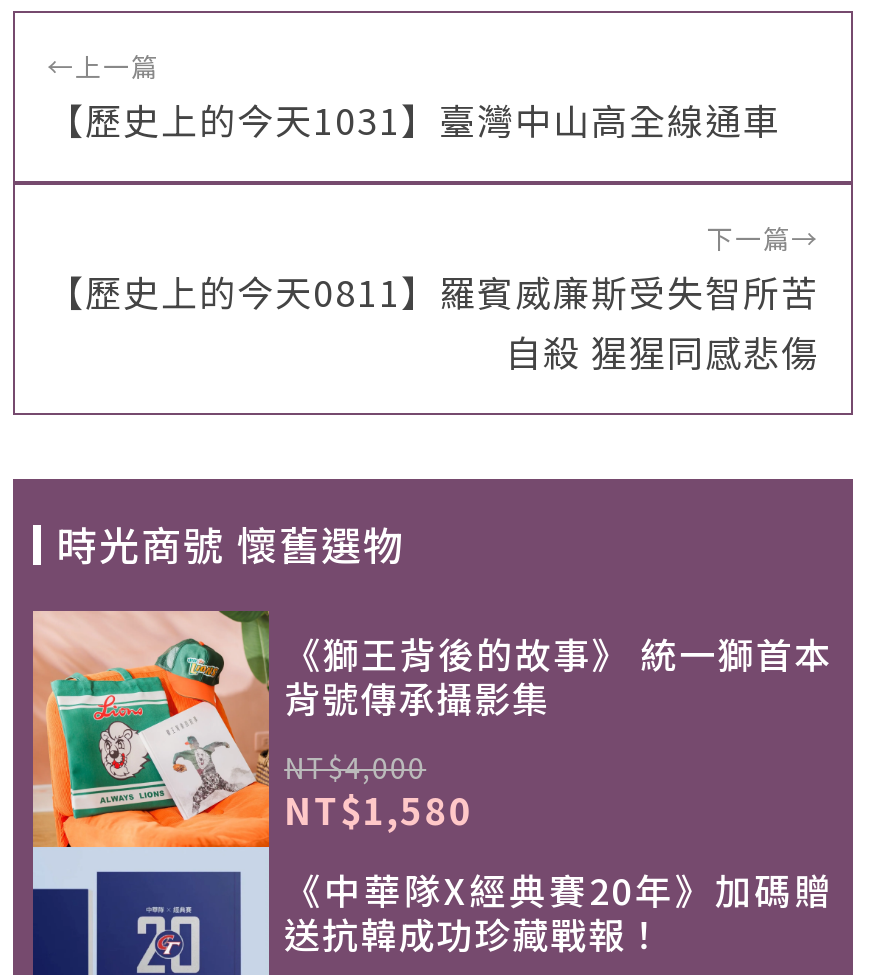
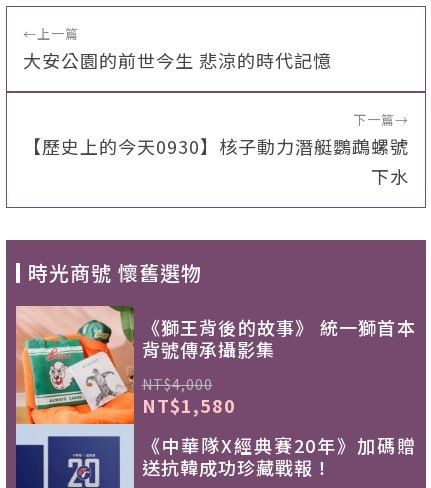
- 【歷史上的今天1031】臺灣中山高全線通車
+ 大安公園的前世今生 悲涼的時代記憶

- 【歷史上的今天0811】羅賓威廉斯受失智所苦
- 自殺 猩猩同感悲傷
+ 【歷史上的今天0930】核子動力潛艇鸚鵡螺號
+ 下水
